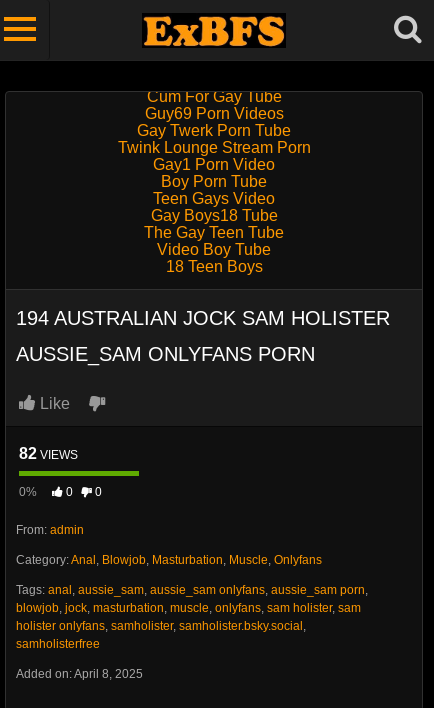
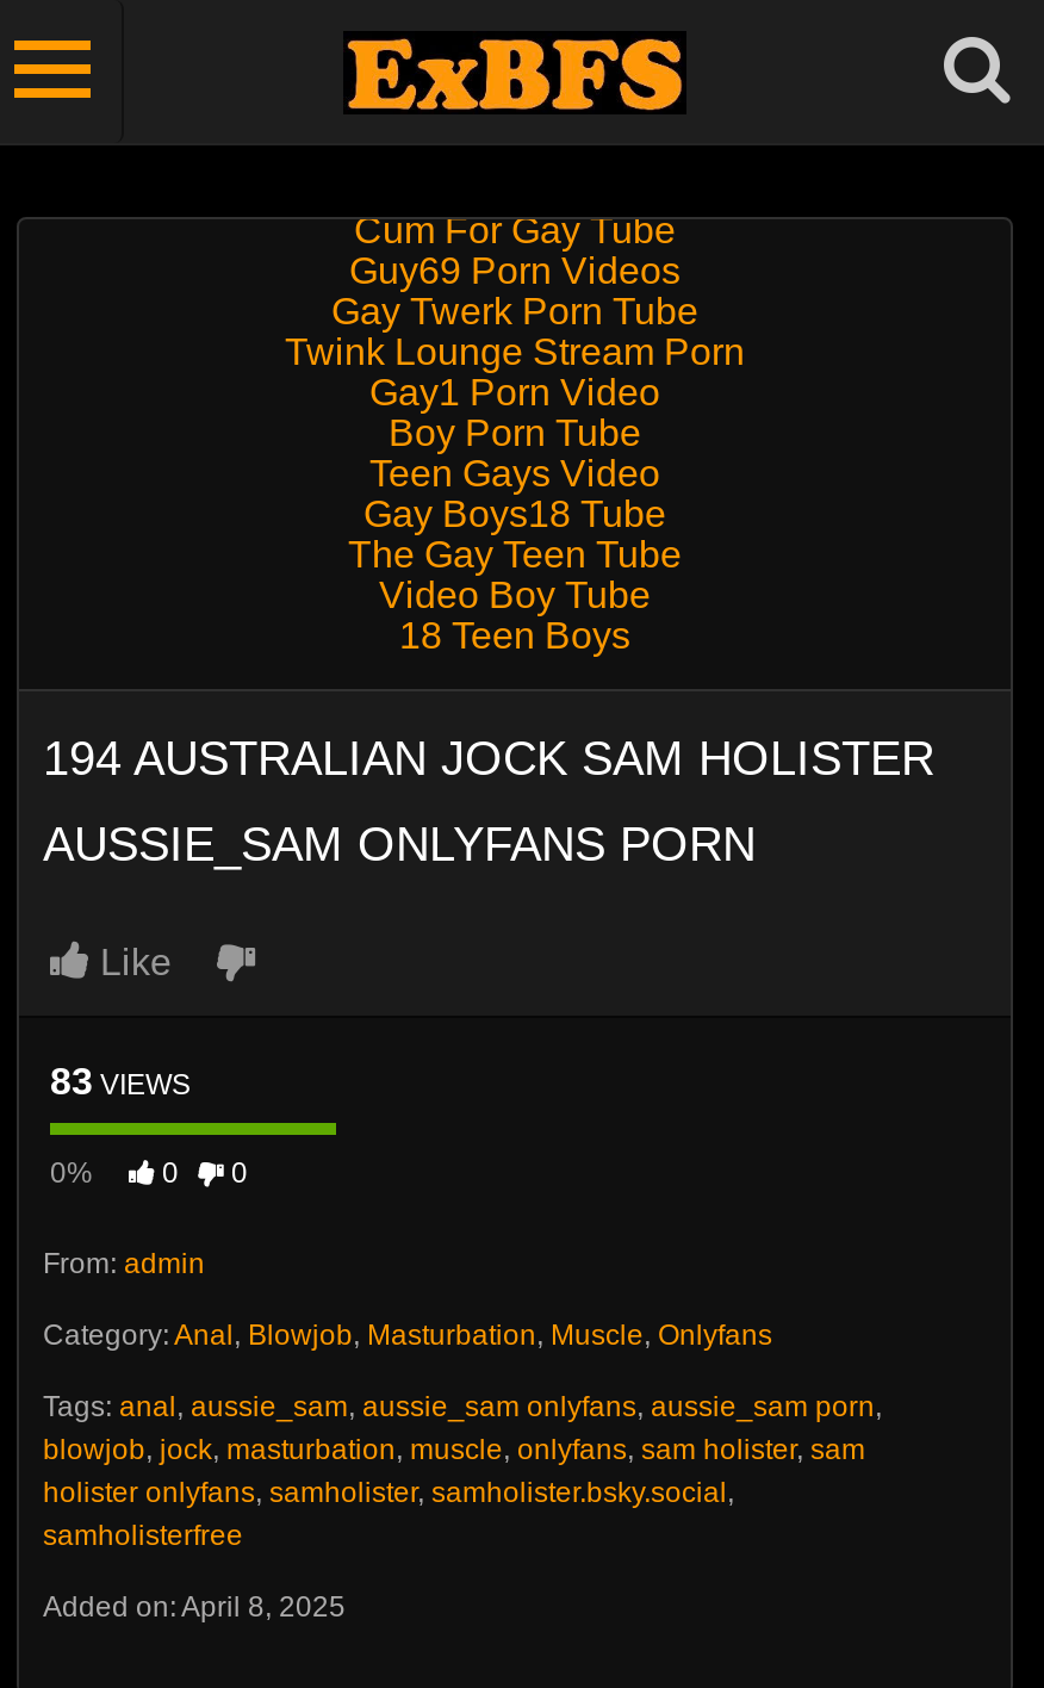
- 82 VIEWS
+ 83 VIEWS
